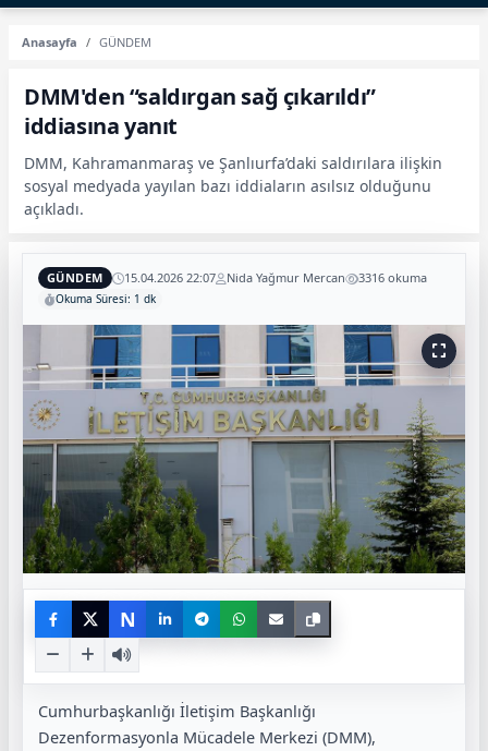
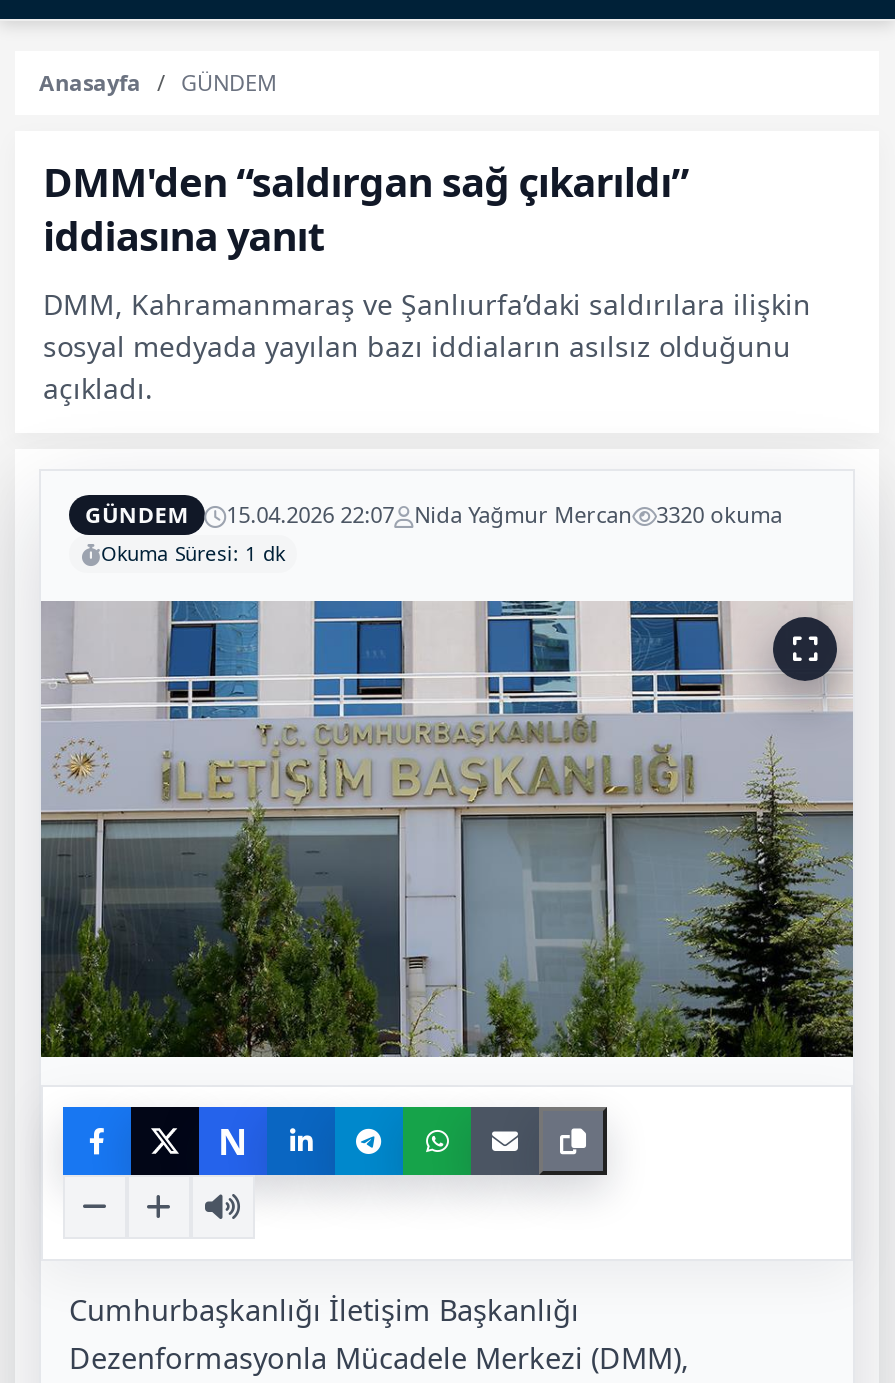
- GÜNDEM 15.04.2026 22:07 Nida Yağmur Mercan 3316 okuma
+ GÜNDEM 15.04.2026 22:07 Nida Yağmur Mercan 3320 okuma
